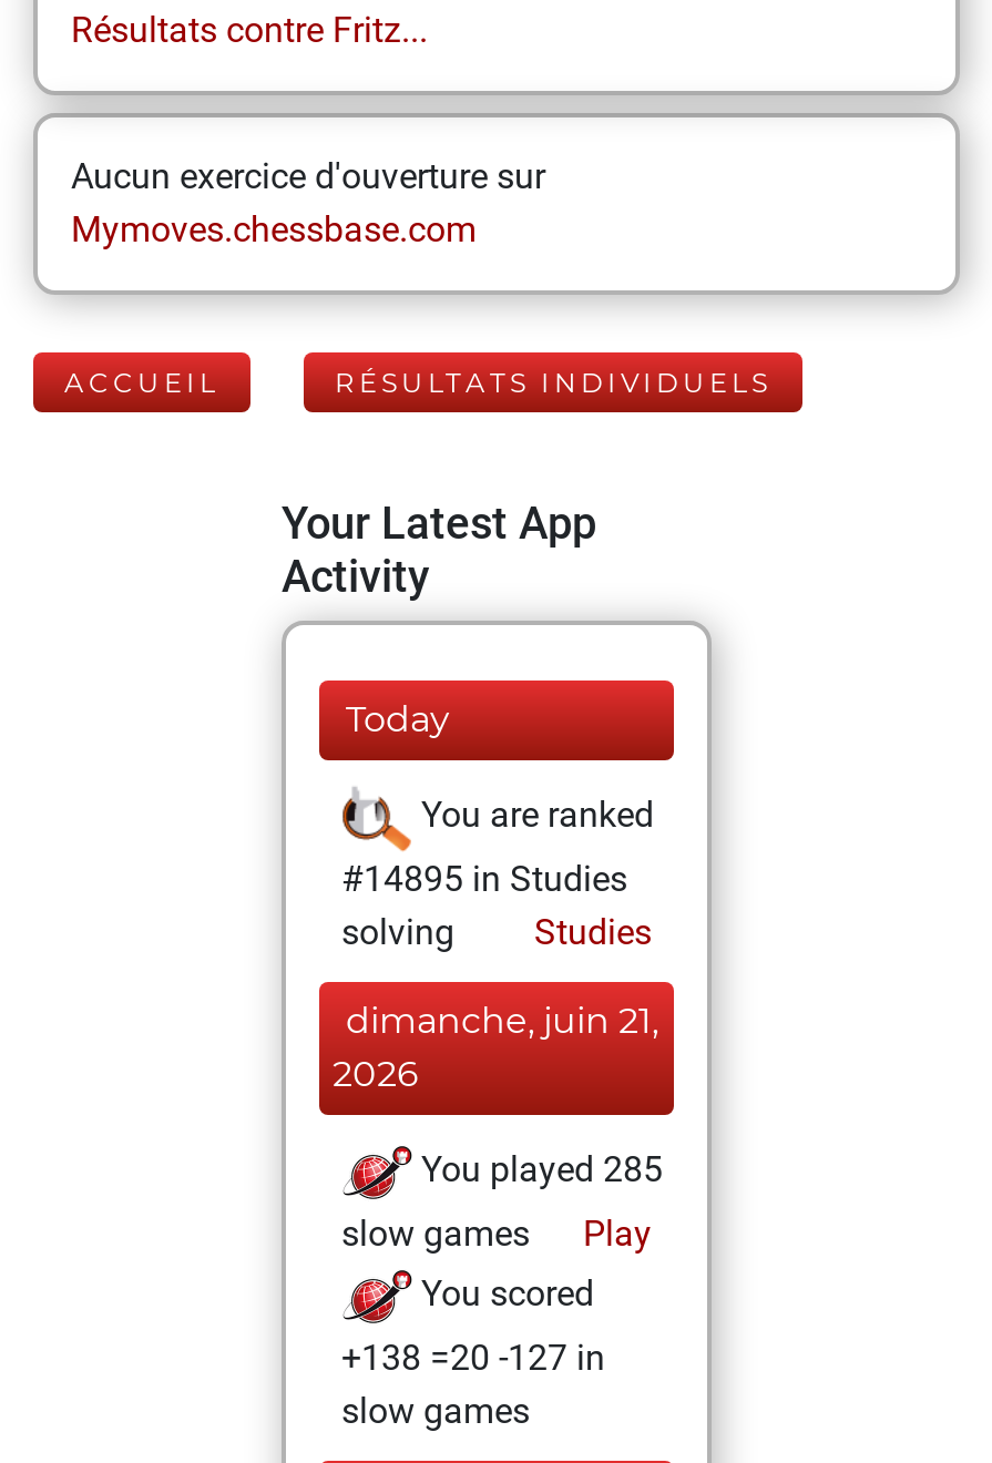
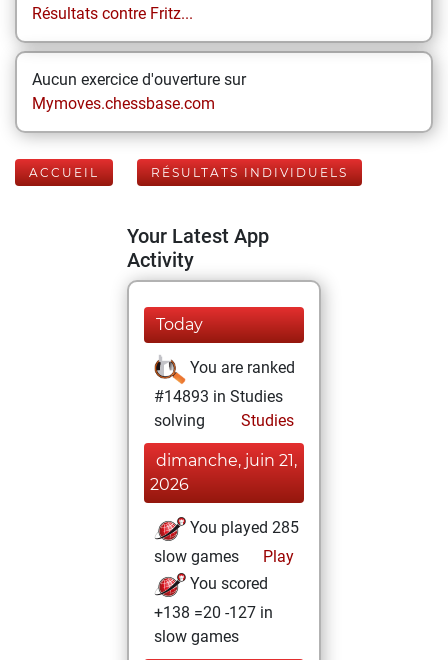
- #14895 in Studies
+ #14893 in Studies
